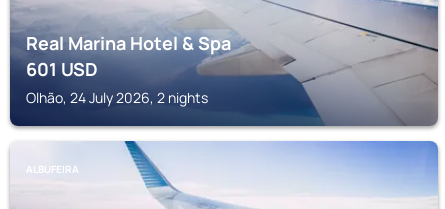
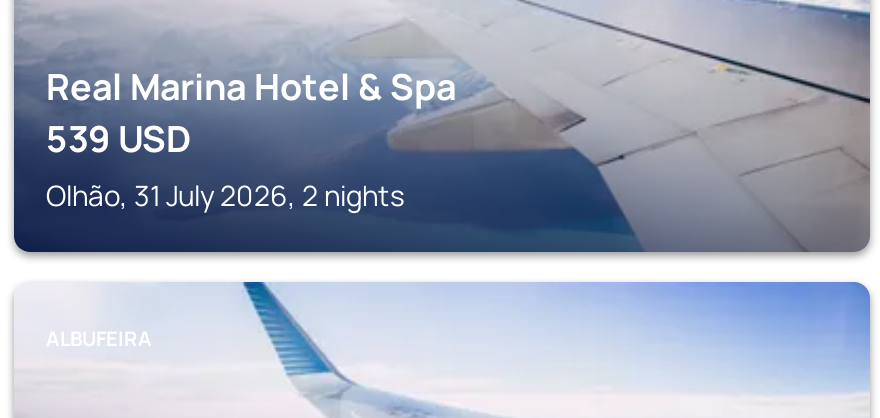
- 601 USD
+ 539 USD

- Olhão, 24 July 2026, 2 nights
+ Olhão, 31 July 2026, 2 nights
